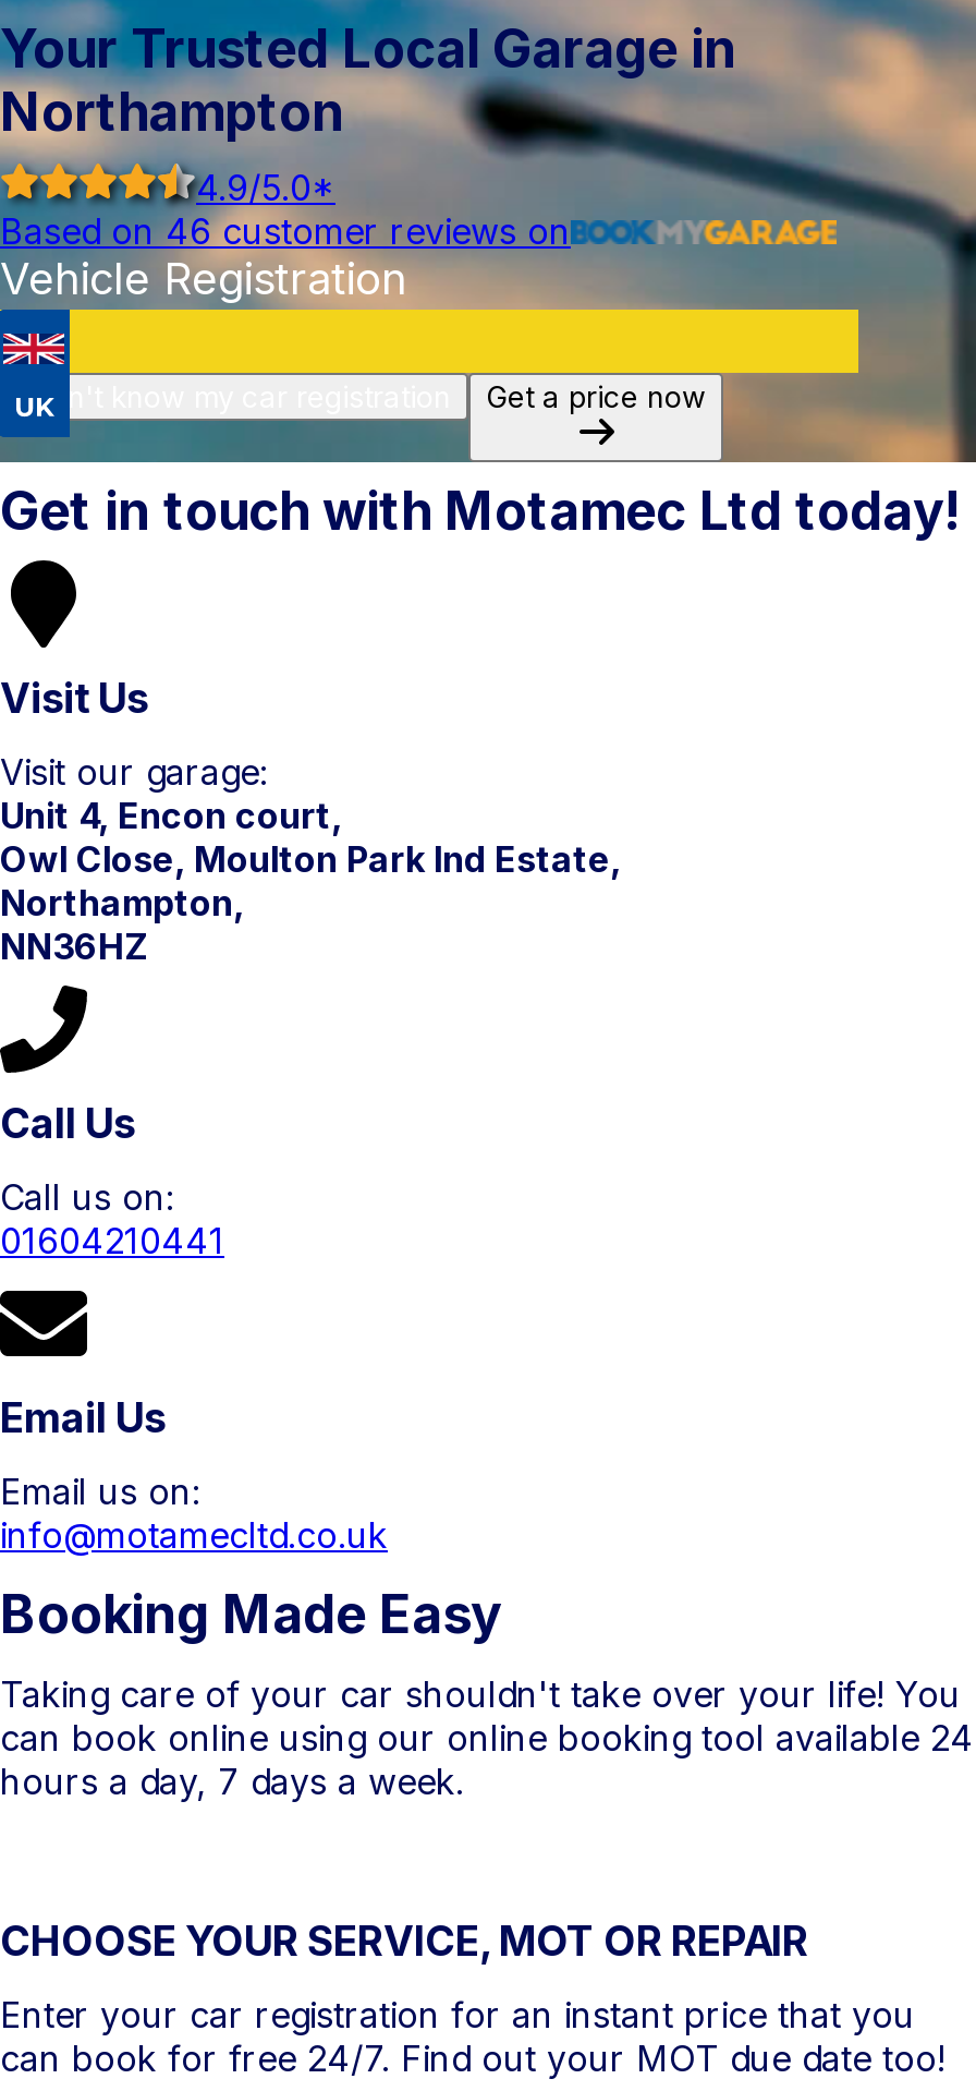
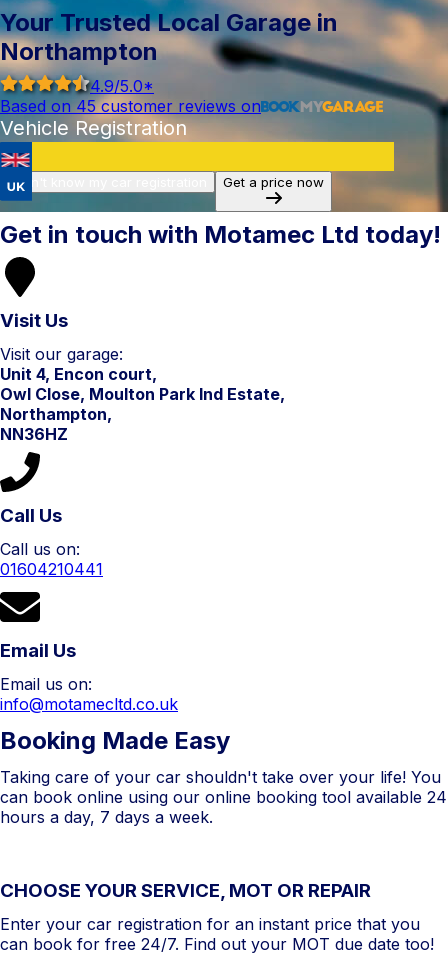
- Based on 46 customer reviews on
+ Based on 45 customer reviews on
